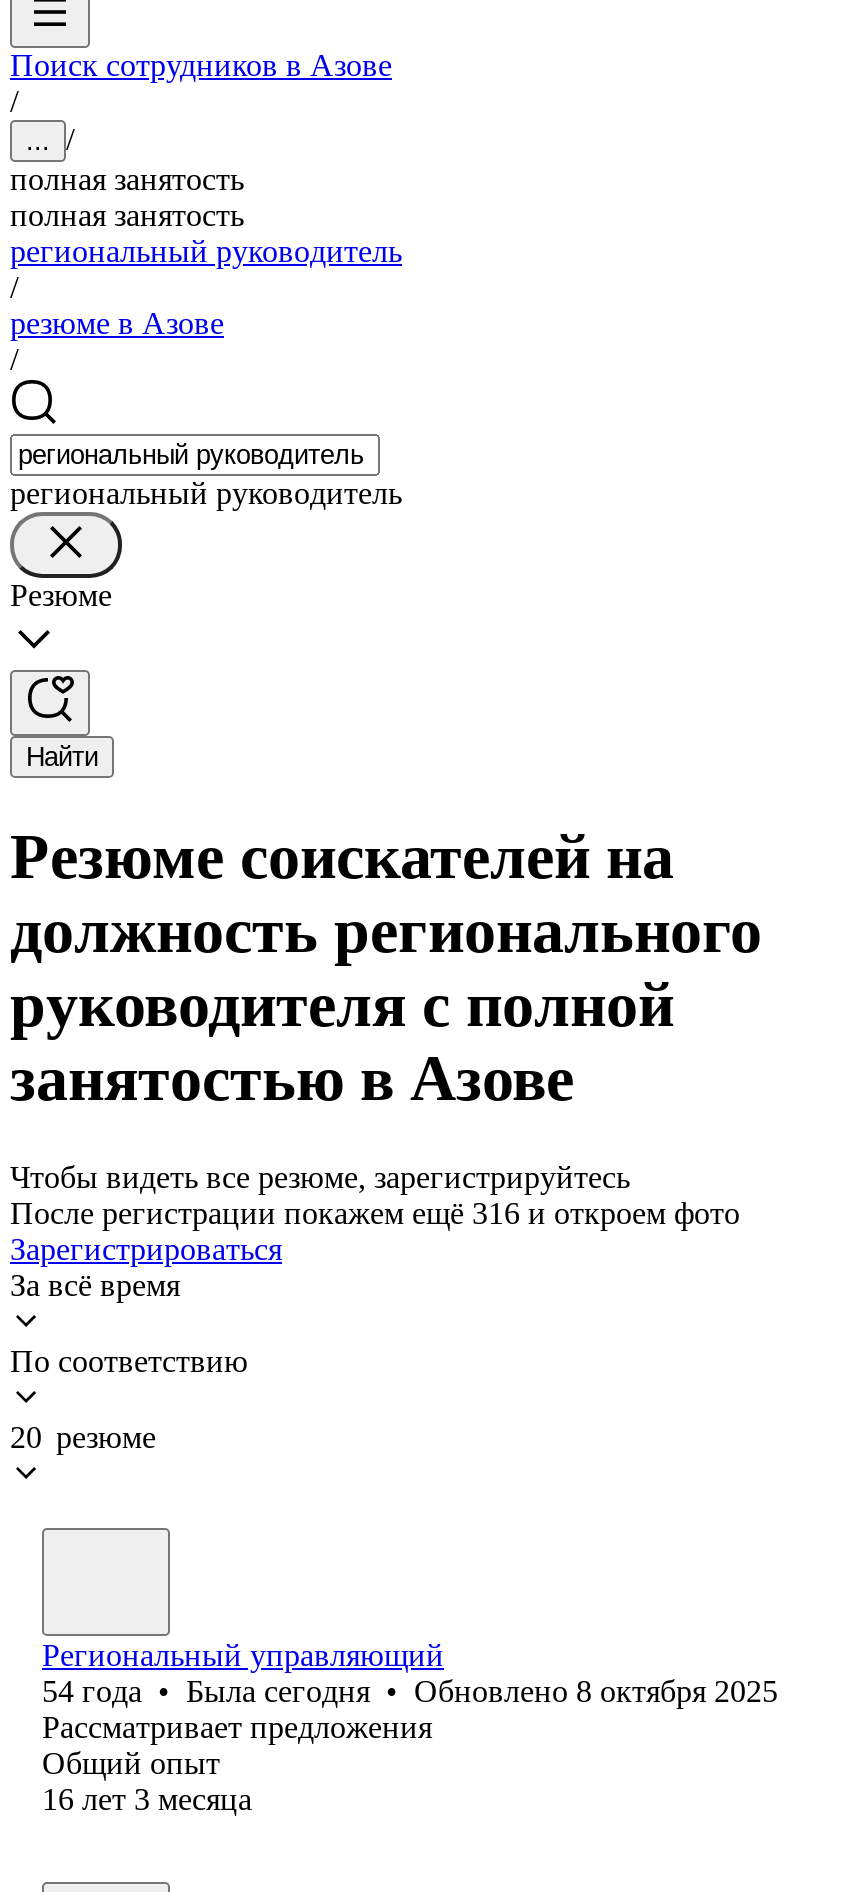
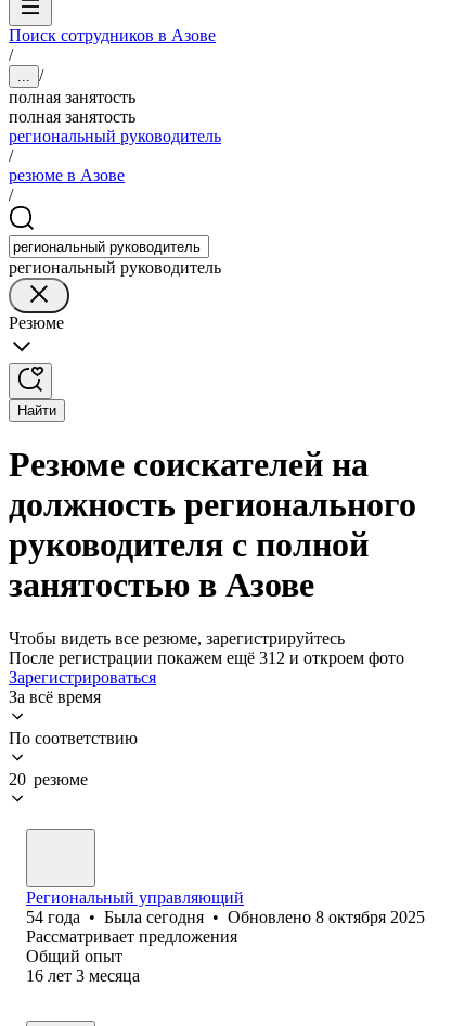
- После регистрации покажем ещё 316 и откроем фото
+ После регистрации покажем ещё 312 и откроем фото
